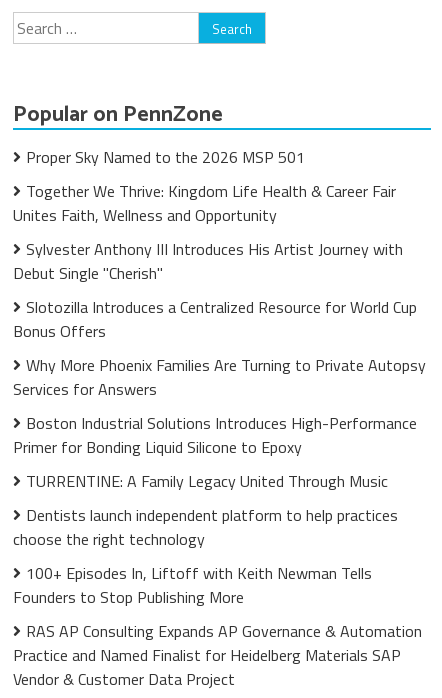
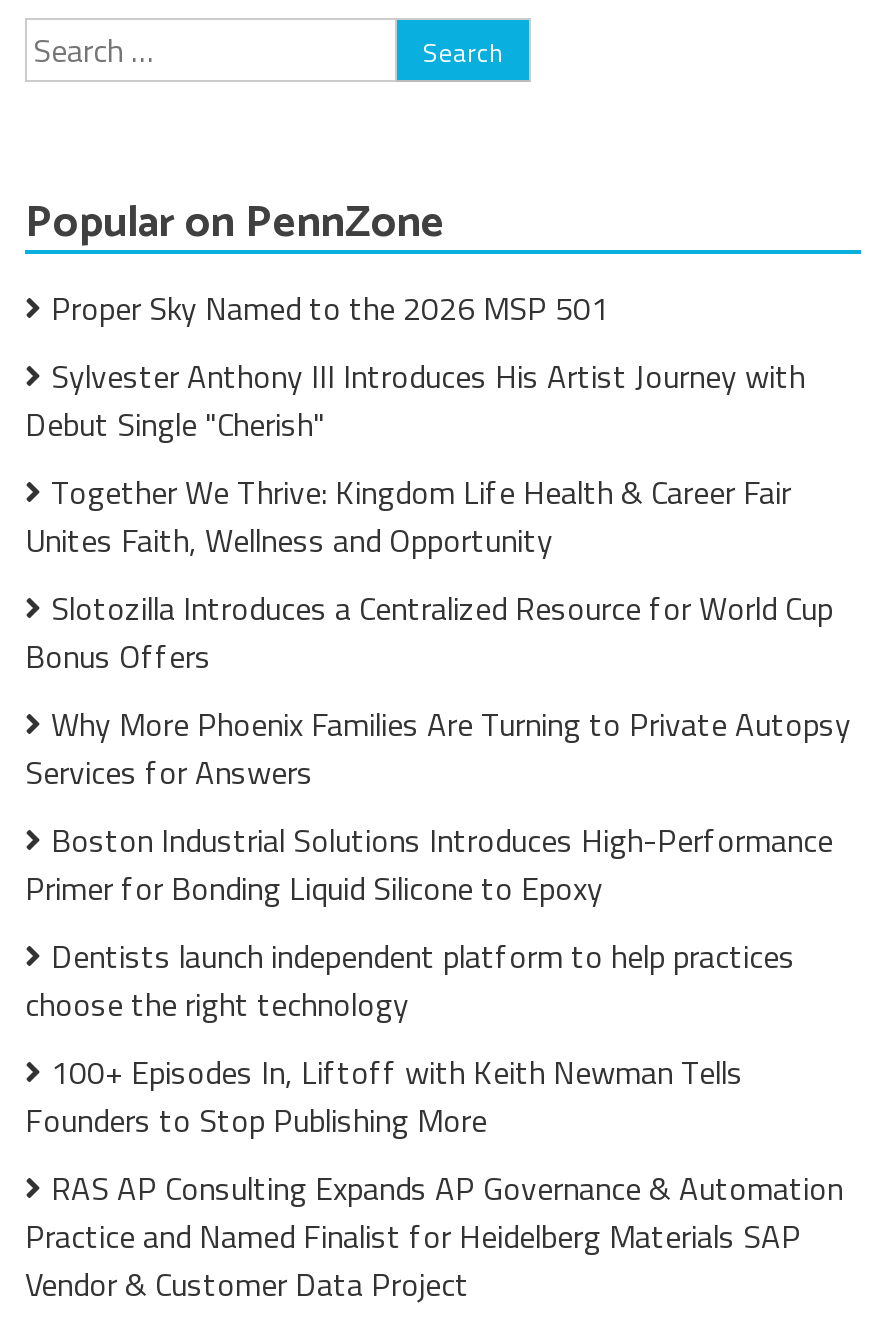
moved down: Together We Thrive: Kingdom Life Health & Career Fair | Unites Faith, Wellness and Opportunity

moved up: Sylvester Anthony III Introduces His Artist Journey with | Debut Single "Cherish"

- TURRENTINE: A Family Legacy United Through Music
